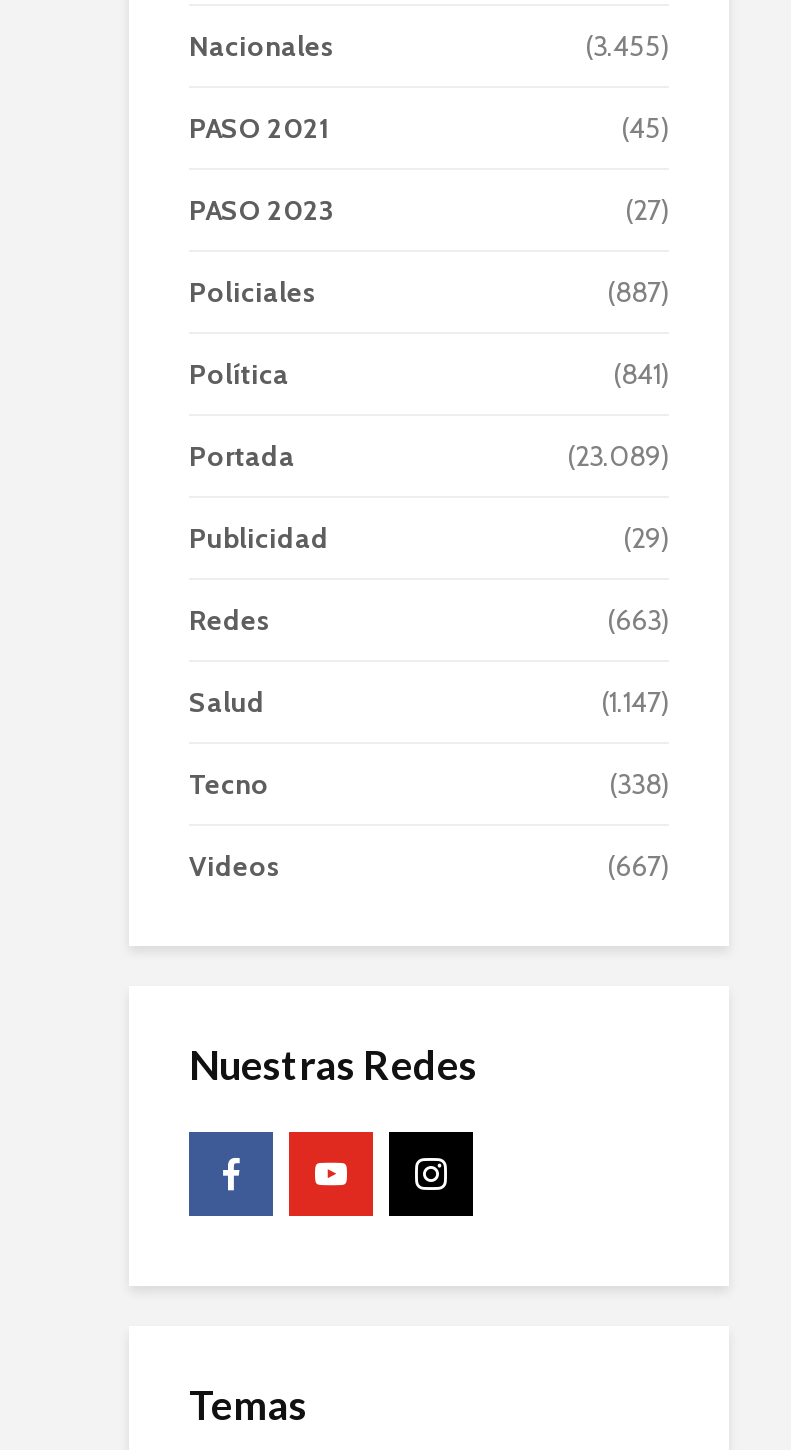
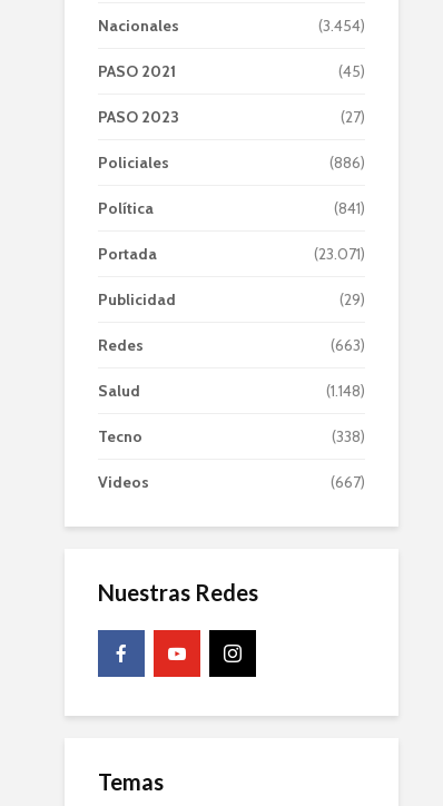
- (3.455)
+ (3.454)

- (887)
+ (886)

- (23.089)
+ (23.071)

- (1.147)
+ (1.148)
